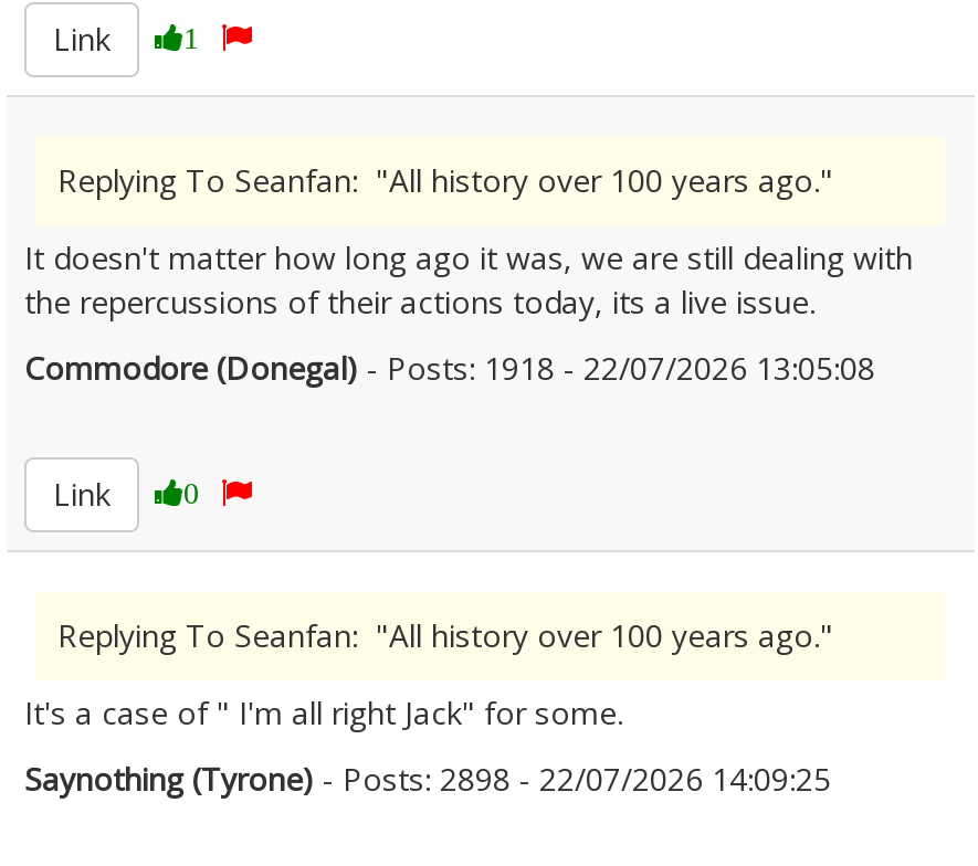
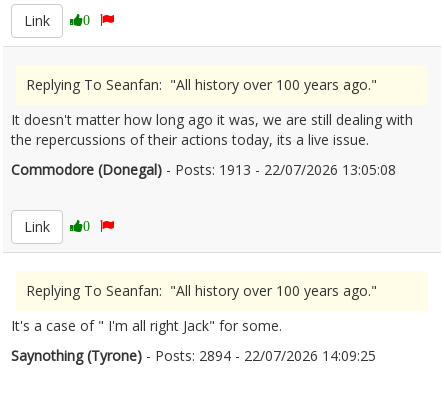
- 1
+ 0

- Commodore (Donegal) - Posts: 1918 - 22/07/2026 13:05:08
+ Commodore (Donegal) - Posts: 1913 - 22/07/2026 13:05:08

- Saynothing (Tyrone) - Posts: 2898 - 22/07/2026 14:09:25
+ Saynothing (Tyrone) - Posts: 2894 - 22/07/2026 14:09:25
